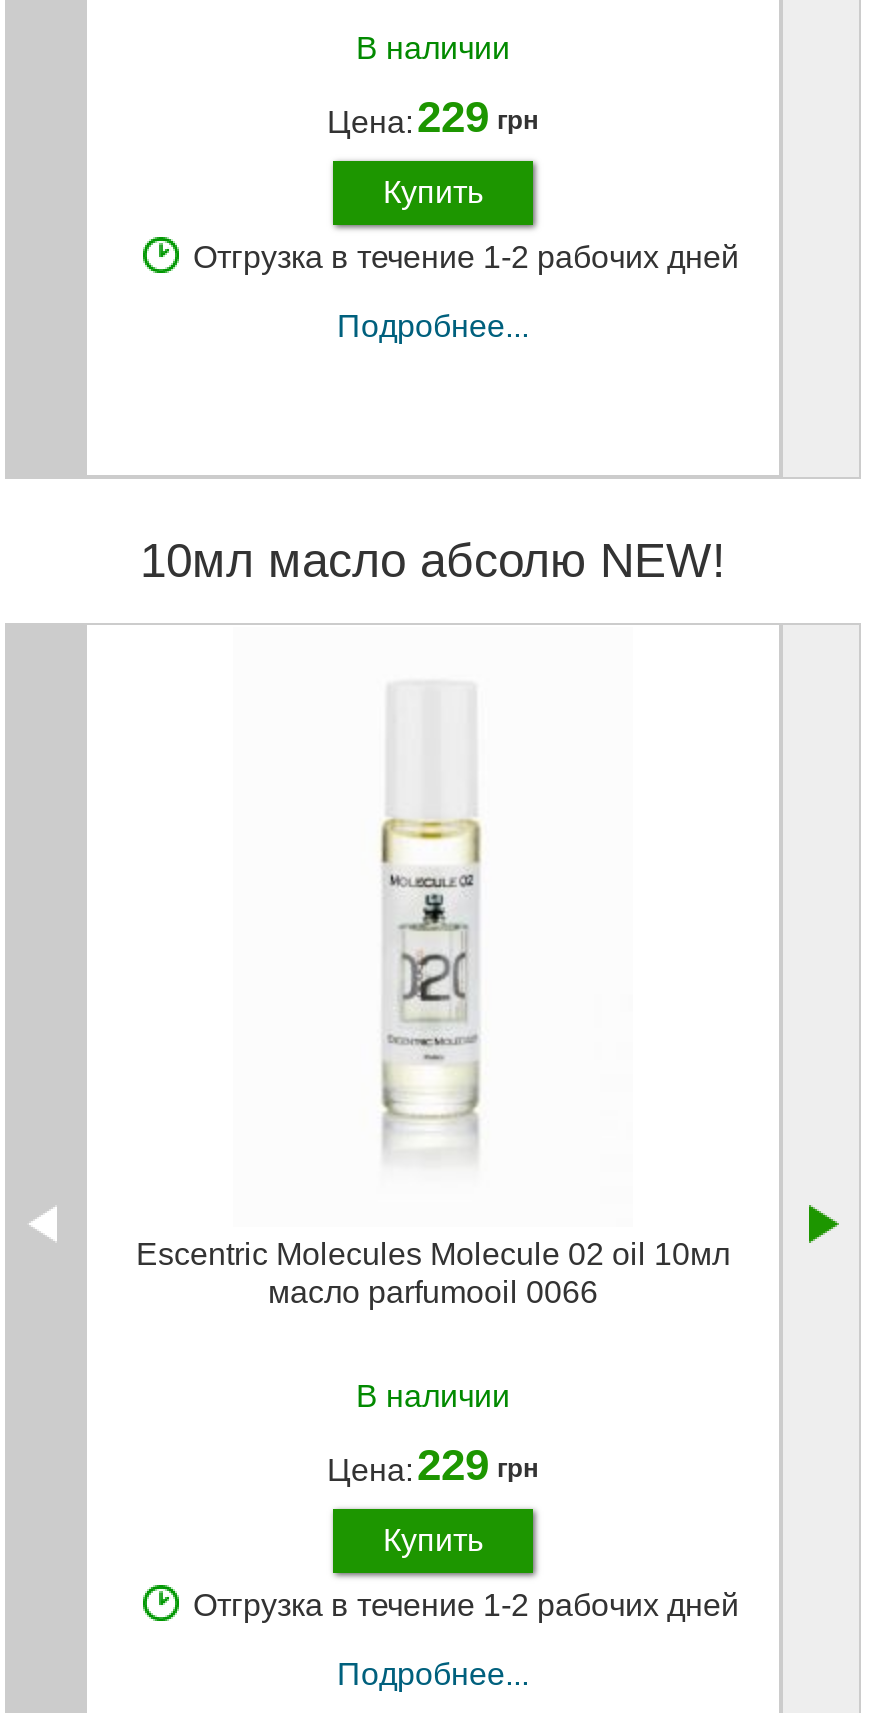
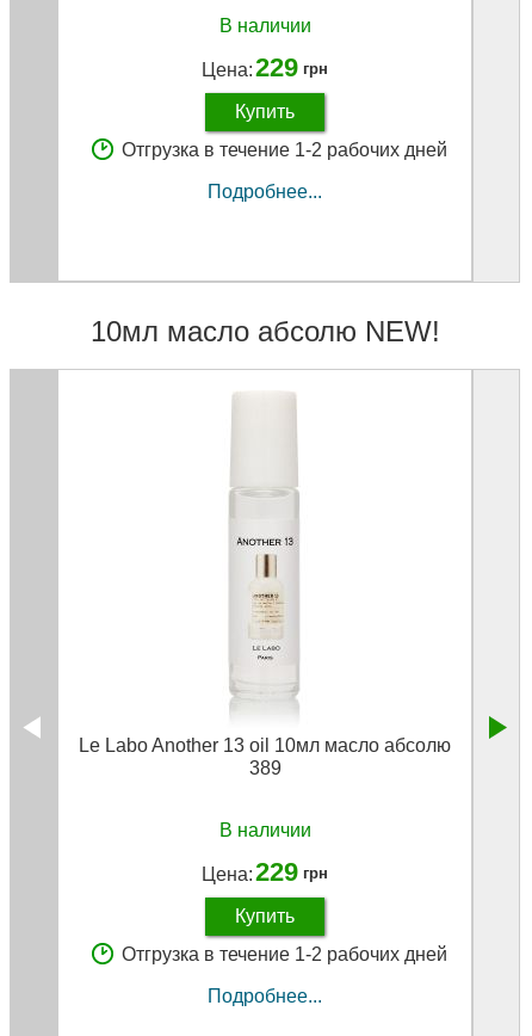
- [image]
- Escentric Molecules Molecule 02 oil 10мл
- масло parfumooil 0066
+ [image]
+ Le Labo Another 13 oil 10мл масло абсолю
+ 389
